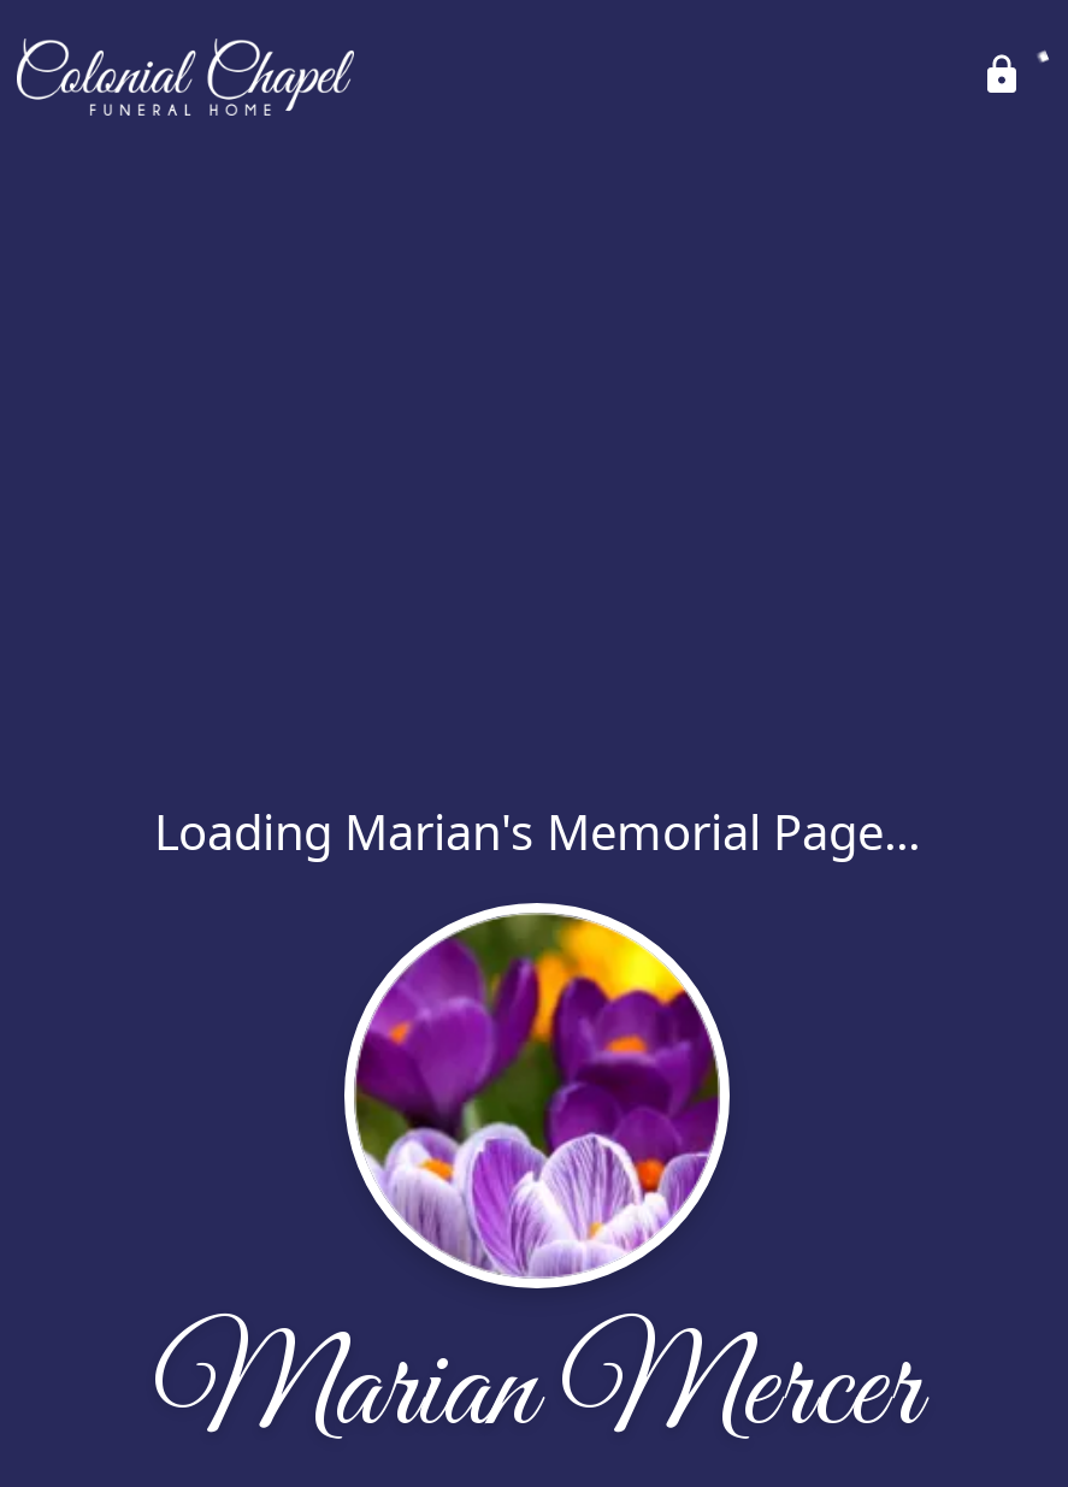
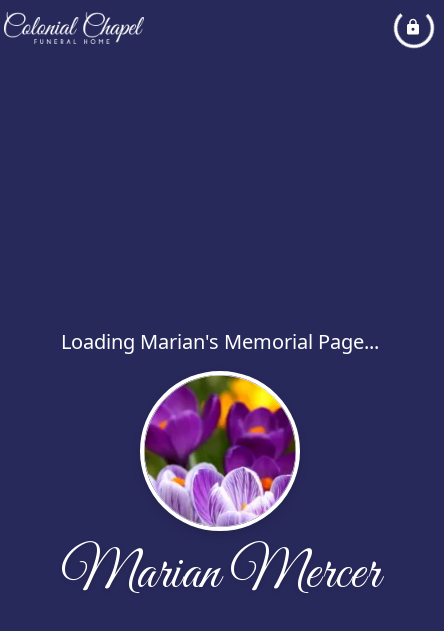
- [image]
+ [image]
